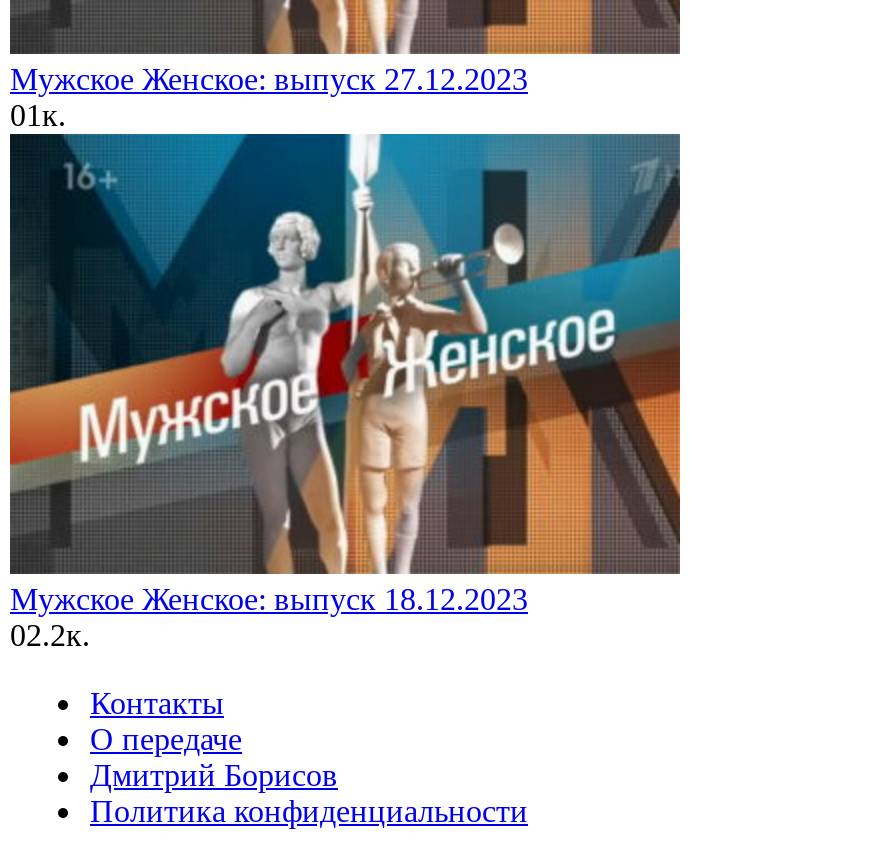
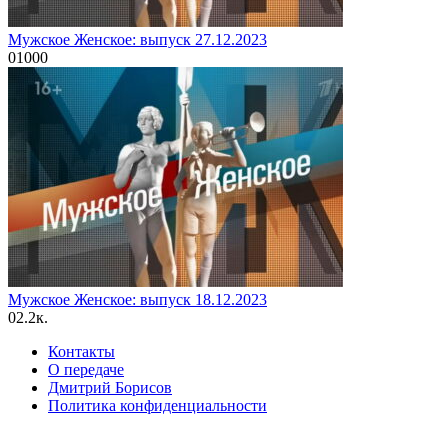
- 01к.
+ 01000
